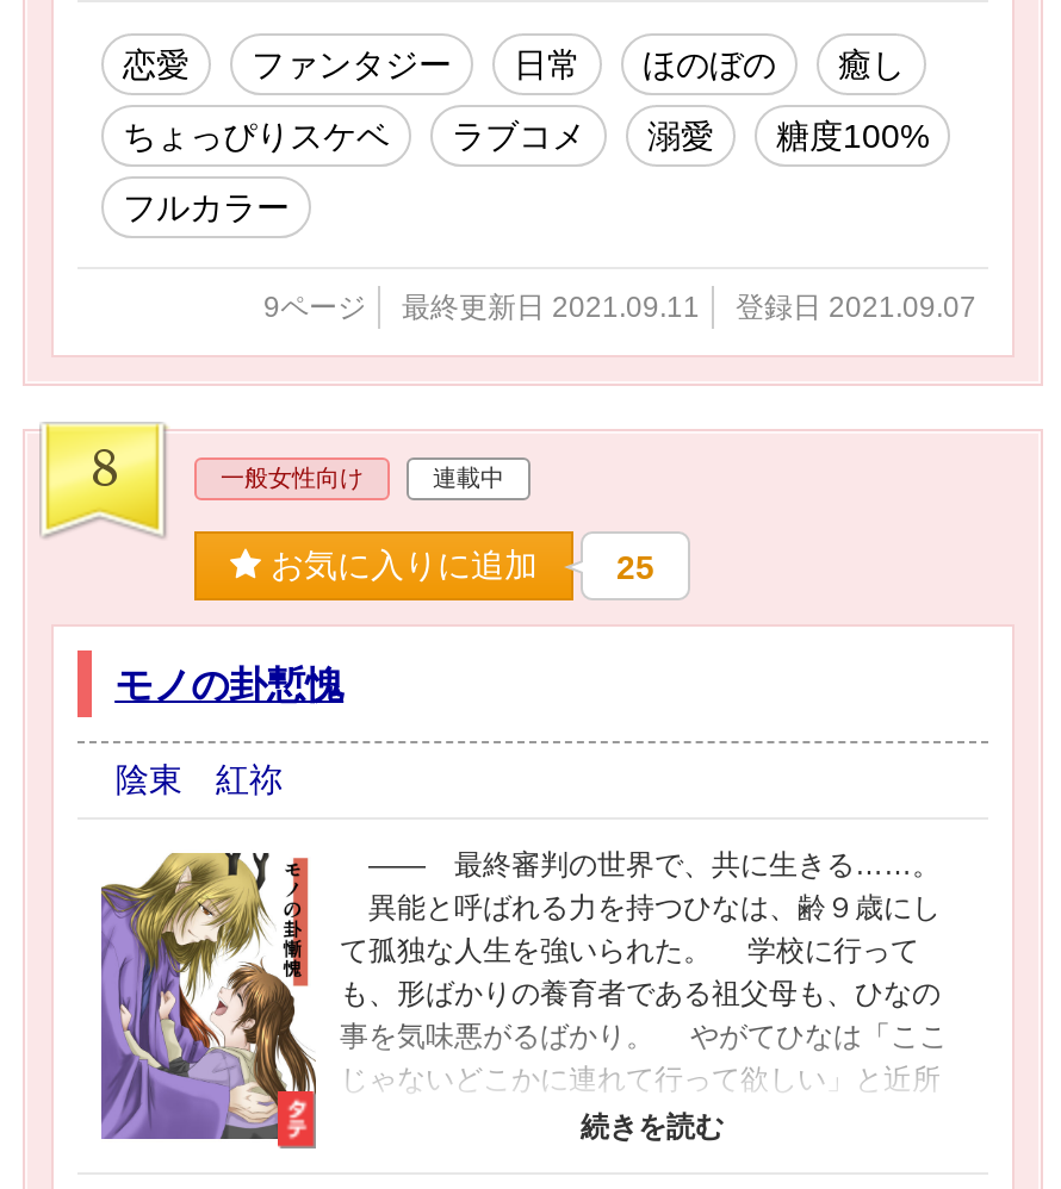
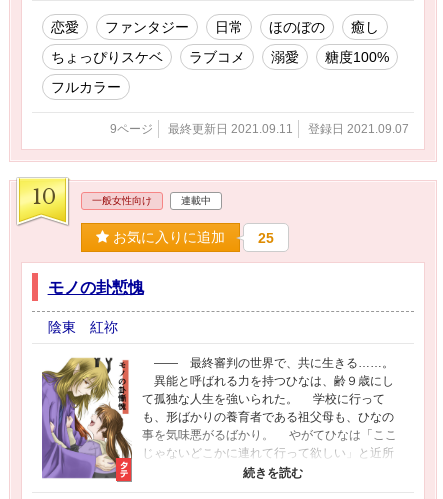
- 8
+ 10
